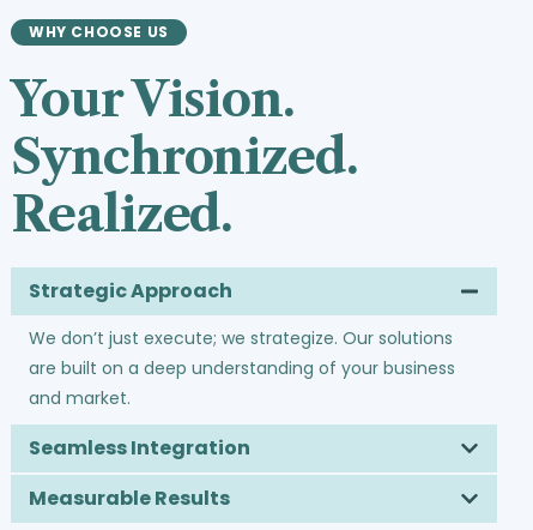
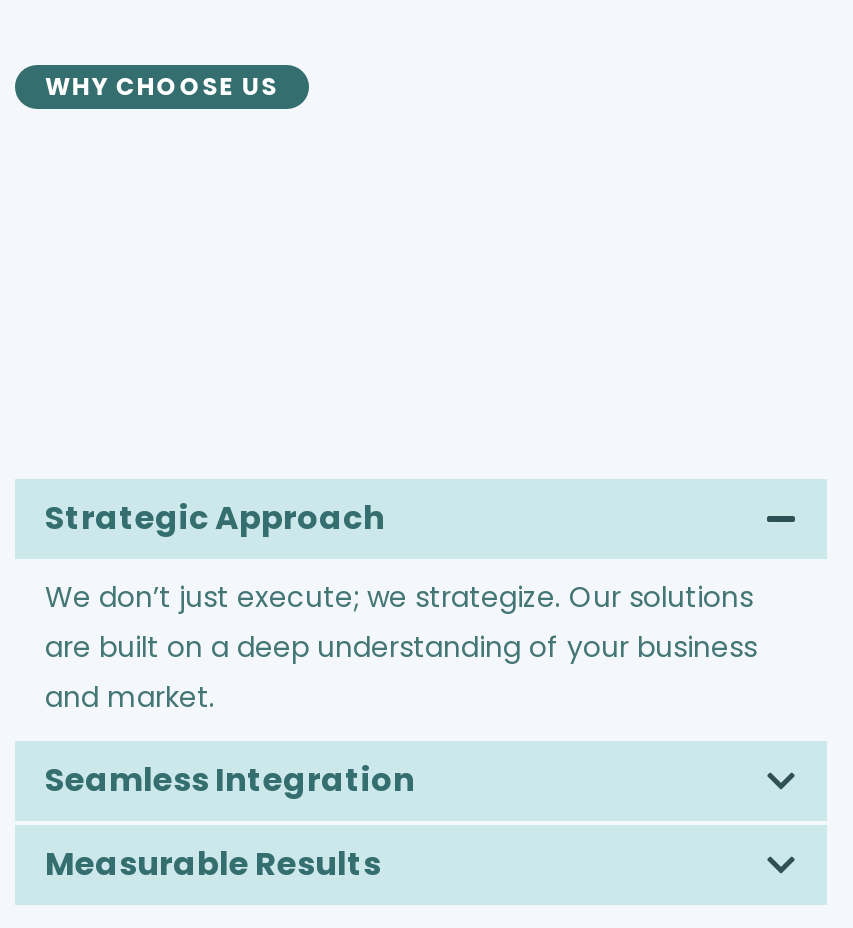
- Your Vision.
- Synchronized.
- Realized.
